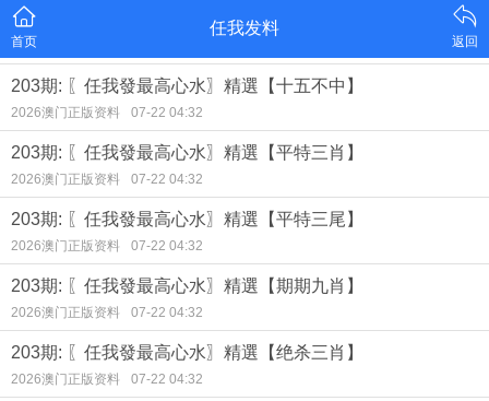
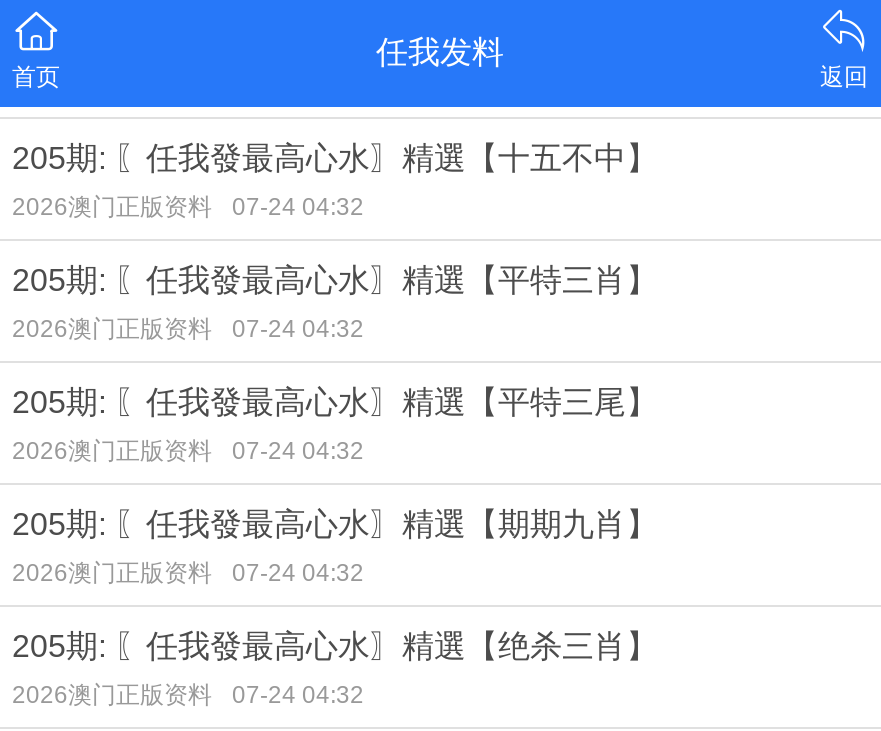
- 203期: 〖任我發最高心水〗精選【十五不中】
+ 205期: 〖任我發最高心水〗精選【十五不中】

- 2026澳门正版资料 07-22 04:32
+ 2026澳门正版资料 07-24 04:32

- 203期: 〖任我發最高心水〗精選【平特三肖】
+ 205期: 〖任我發最高心水〗精選【平特三肖】

- 2026澳门正版资料 07-22 04:32
+ 2026澳门正版资料 07-24 04:32

- 203期: 〖任我發最高心水〗精選【平特三尾】
+ 205期: 〖任我發最高心水〗精選【平特三尾】

- 2026澳门正版资料 07-22 04:32
+ 2026澳门正版资料 07-24 04:32

- 203期: 〖任我發最高心水〗精選【期期九肖】
+ 205期: 〖任我發最高心水〗精選【期期九肖】

- 2026澳门正版资料 07-22 04:32
+ 2026澳门正版资料 07-24 04:32

- 203期: 〖任我發最高心水〗精選【绝杀三肖】
+ 205期: 〖任我發最高心水〗精選【绝杀三肖】

- 2026澳门正版资料 07-22 04:32
+ 2026澳门正版资料 07-24 04:32
